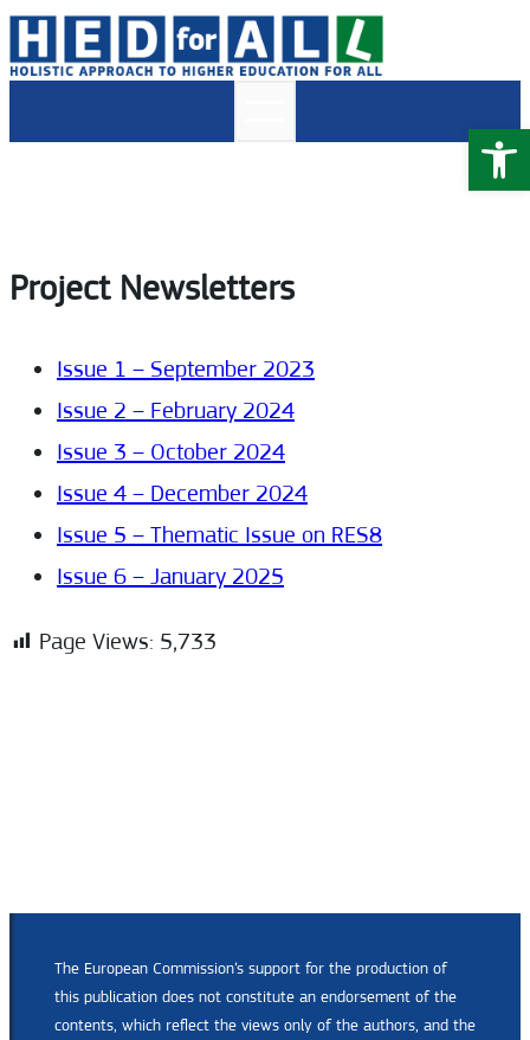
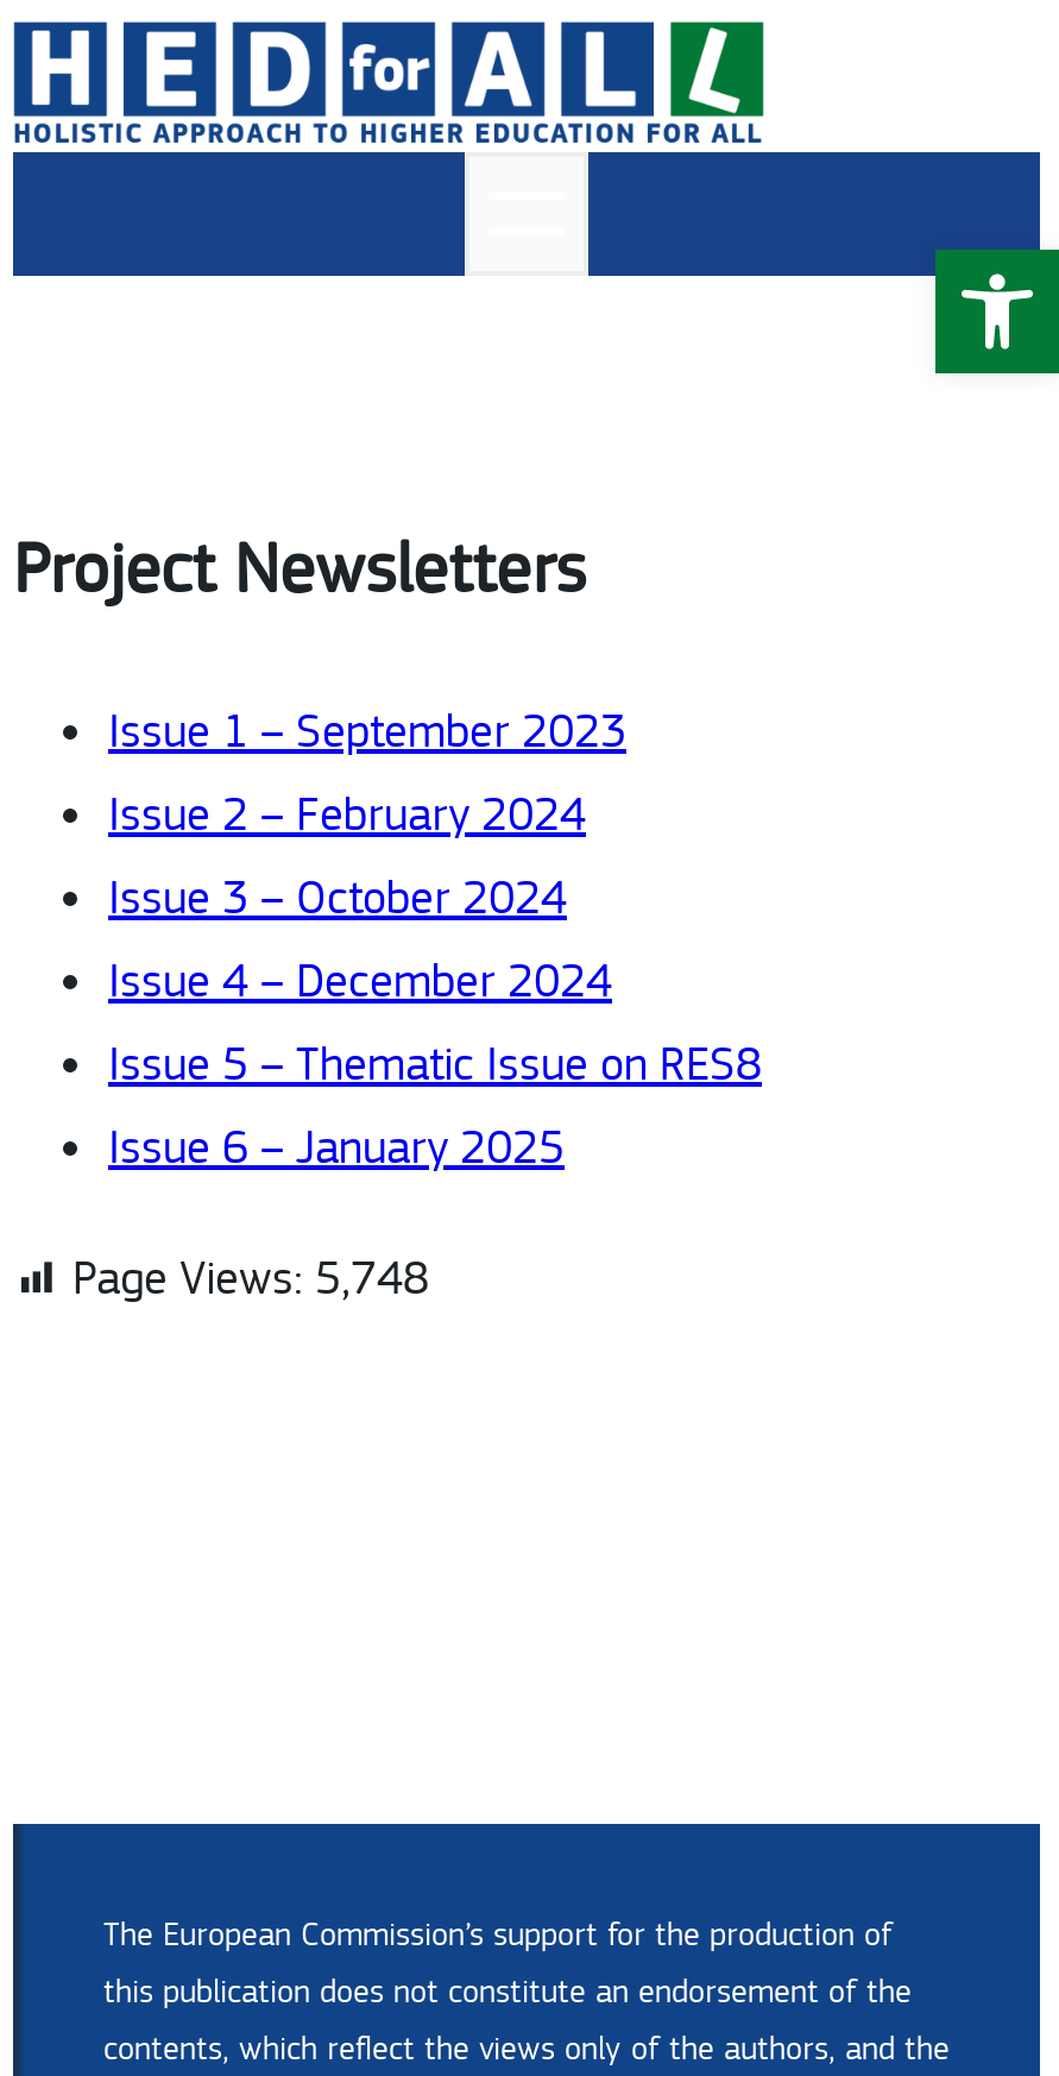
- Page Views: 5,733
+ Page Views: 5,748
